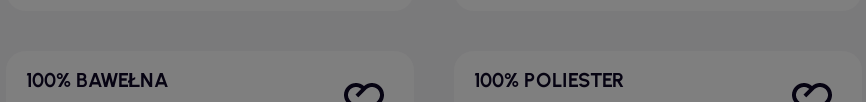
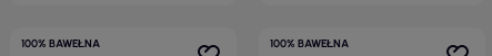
- 100% POLIESTER
+ 100% BAWEŁNA
